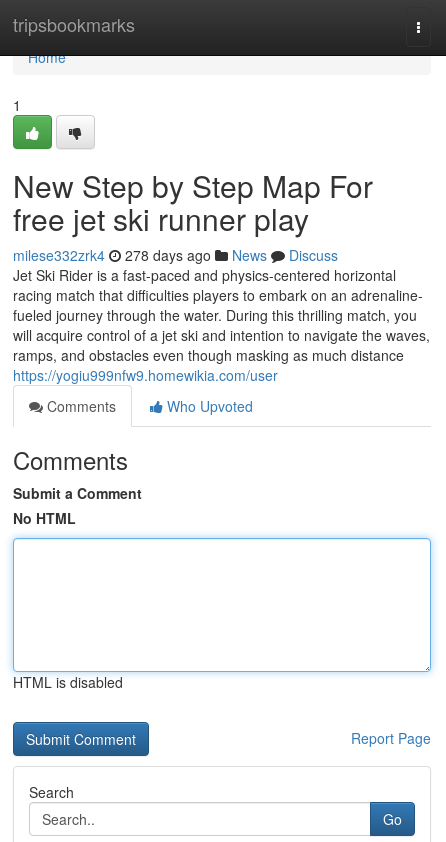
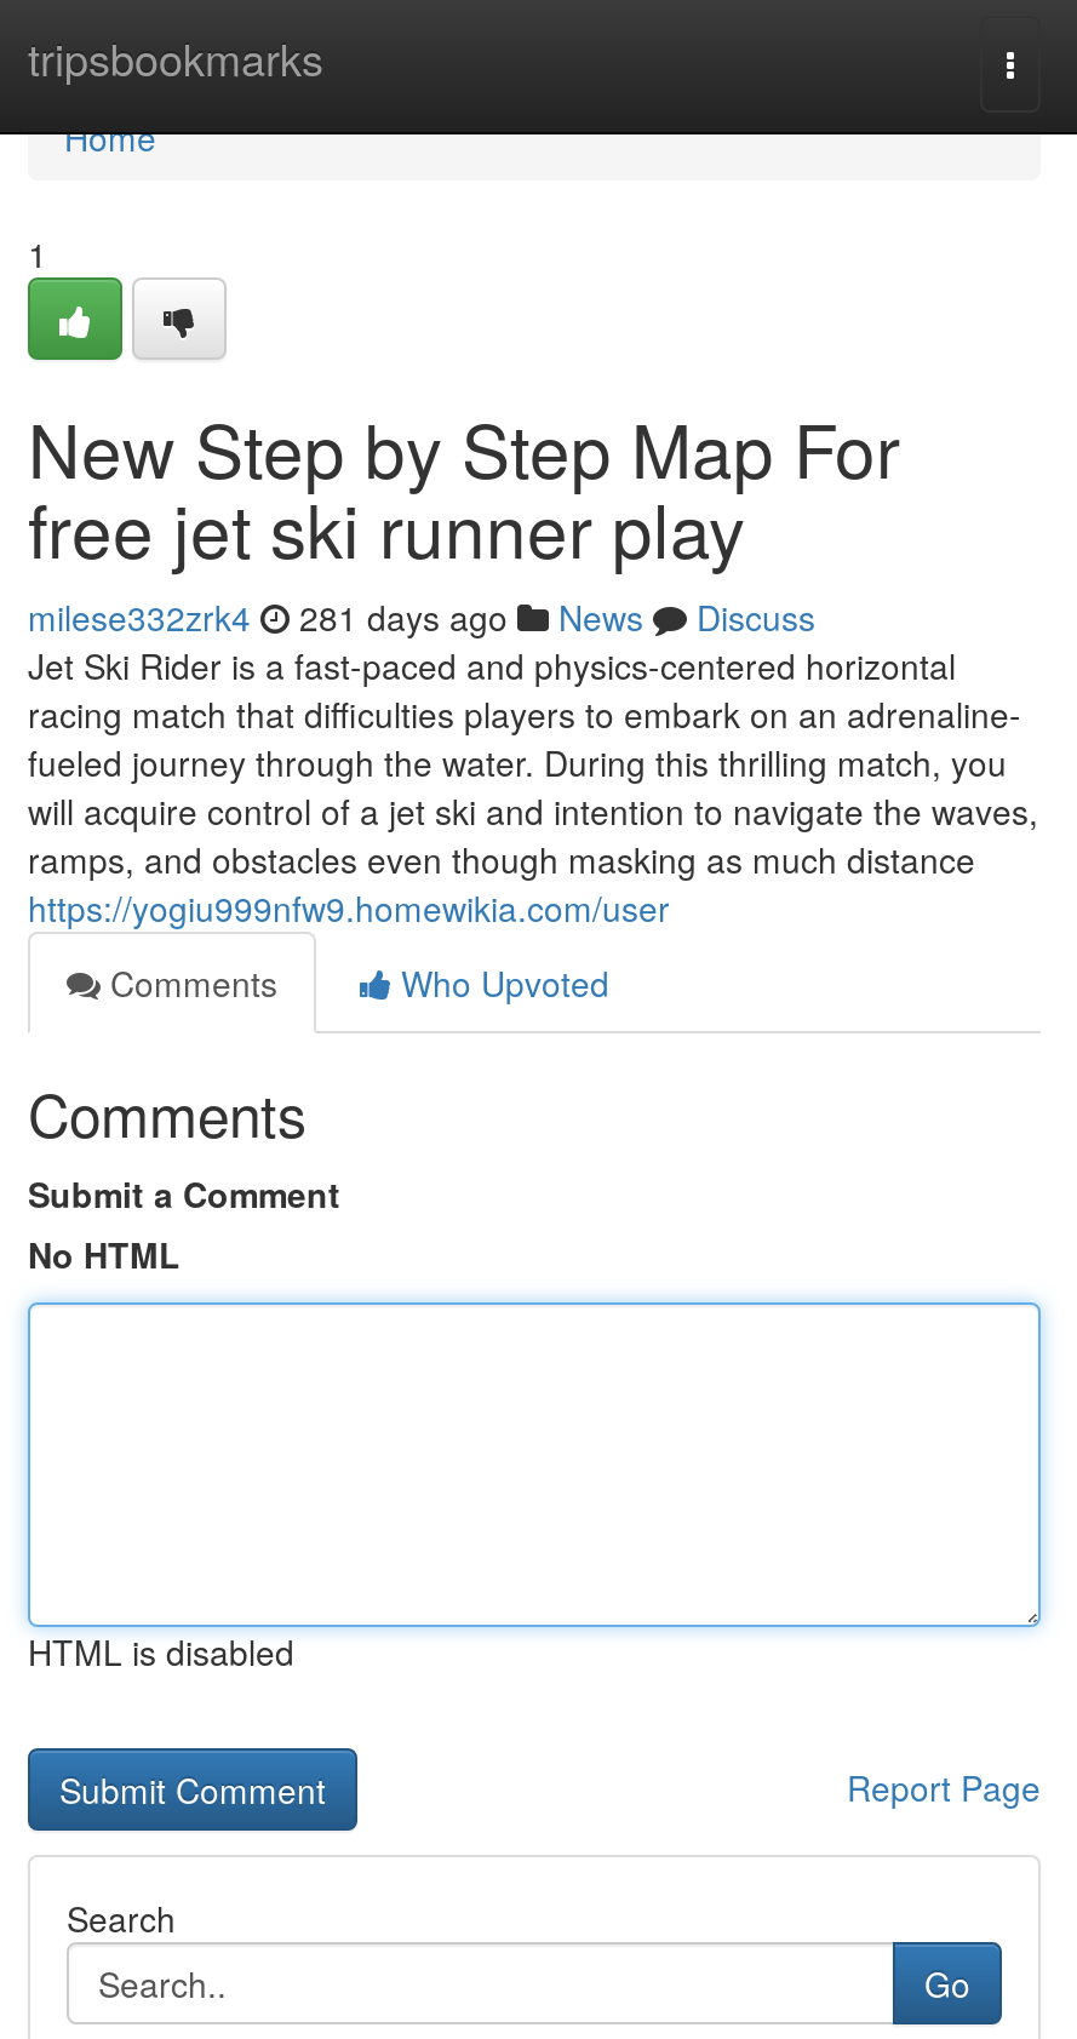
- milese332zrk4 278 days ago News Discuss
+ milese332zrk4 281 days ago News Discuss
